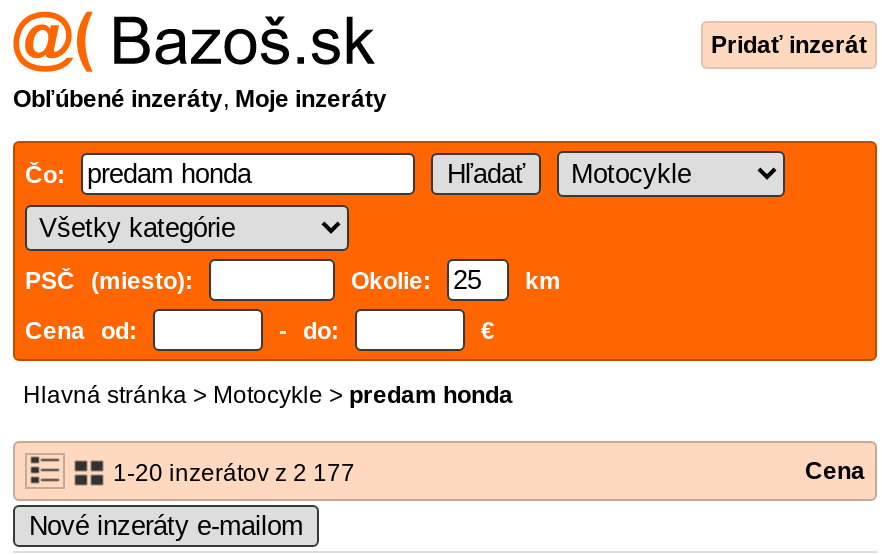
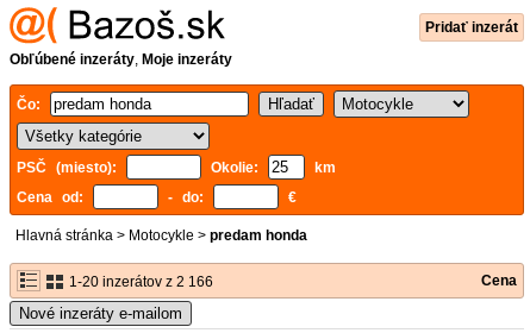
- 1-20 inzerátov z 2 177
+ 1-20 inzerátov z 2 166
